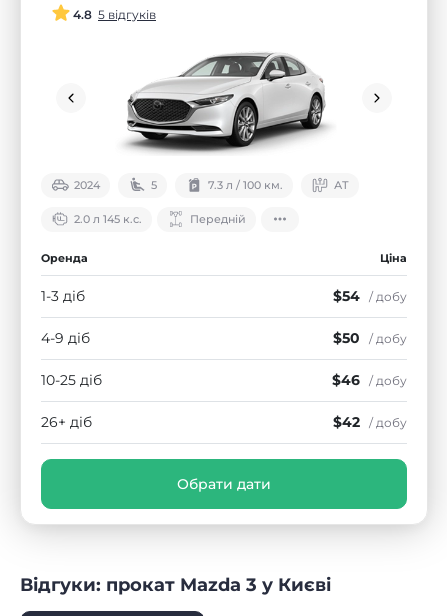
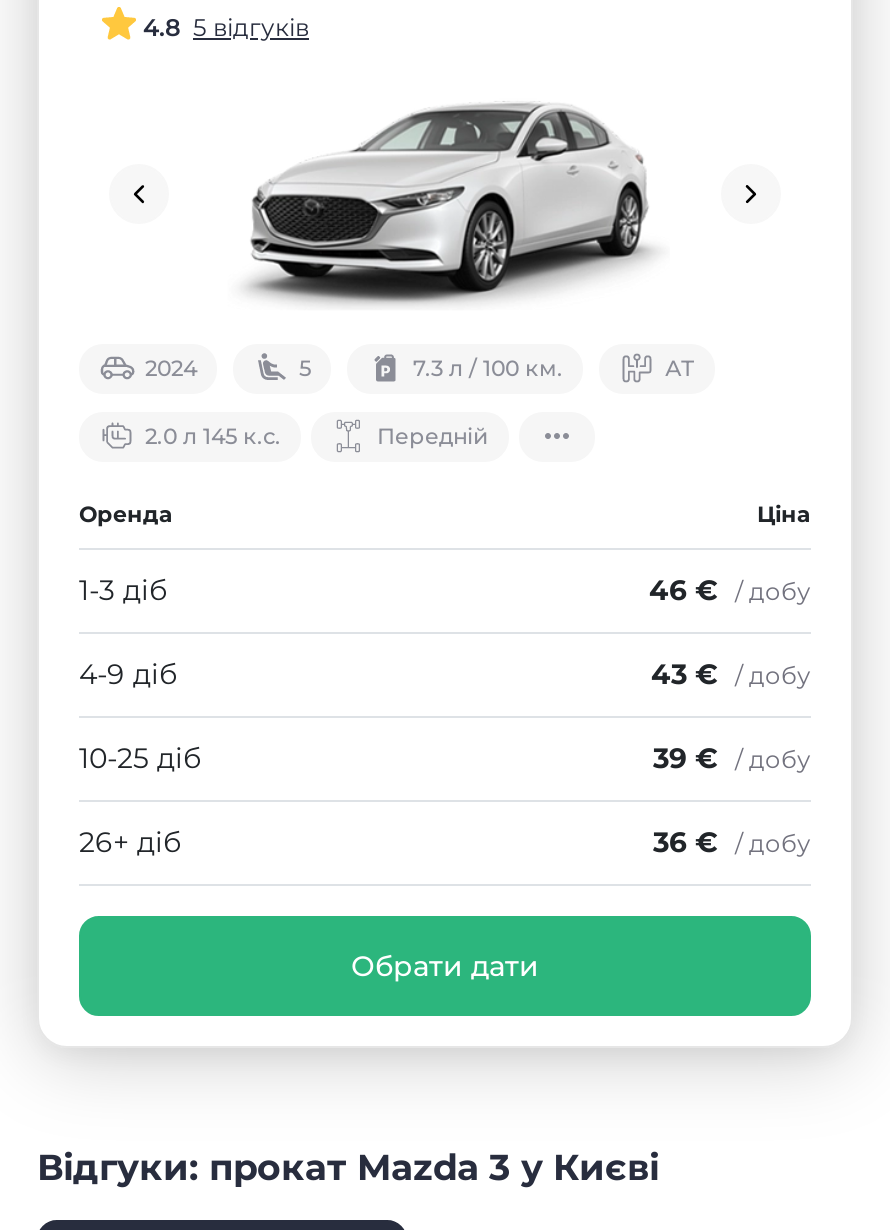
- $54 / добу
+ 46 € / добу

- $50 / добу
+ 43 € / добу

- $46 / добу
+ 39 € / добу

- $42 / добу
+ 36 € / добу
